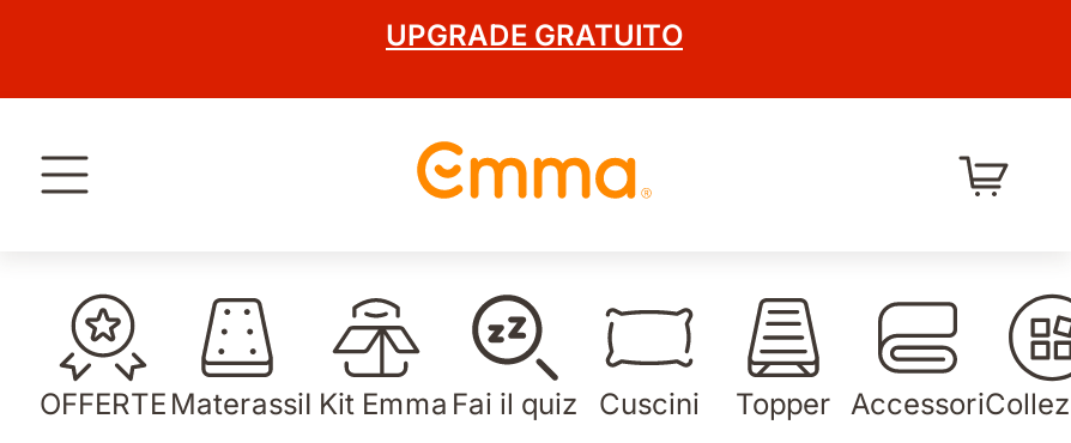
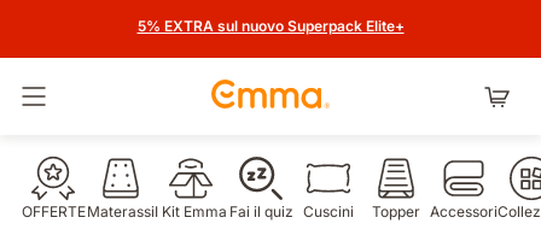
- UPGRADE GRATUITO
+ 5% EXTRA sul nuovo Superpack Elite+
